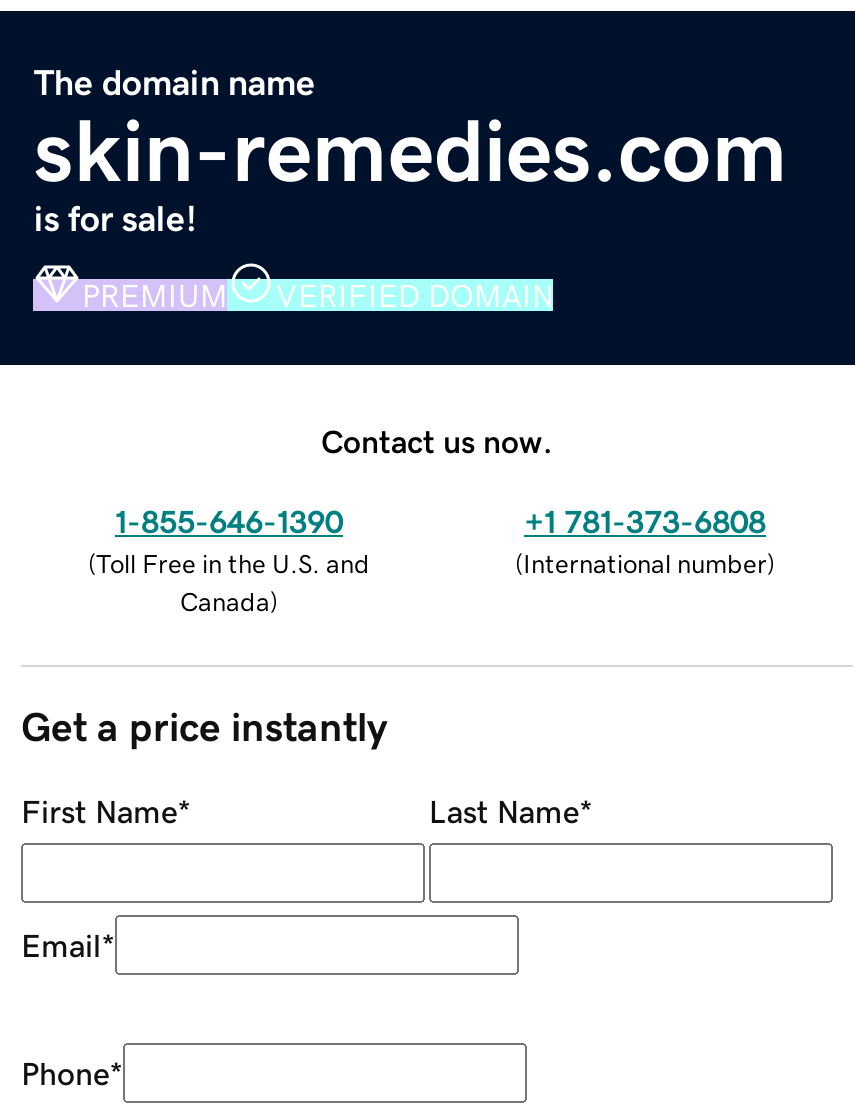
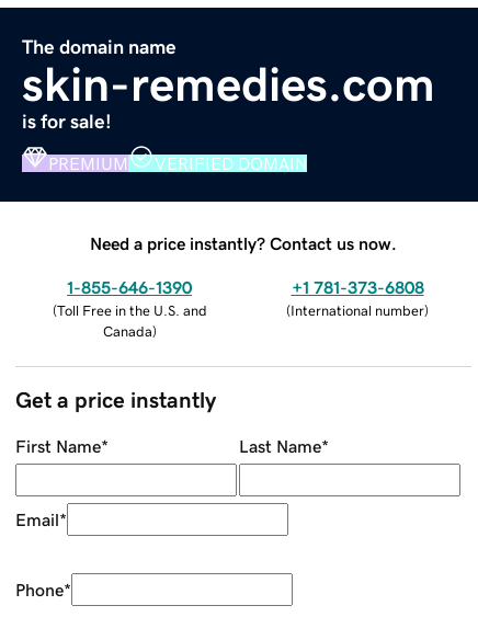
- Contact us now.
+ Need a price instantly? Contact us now.
